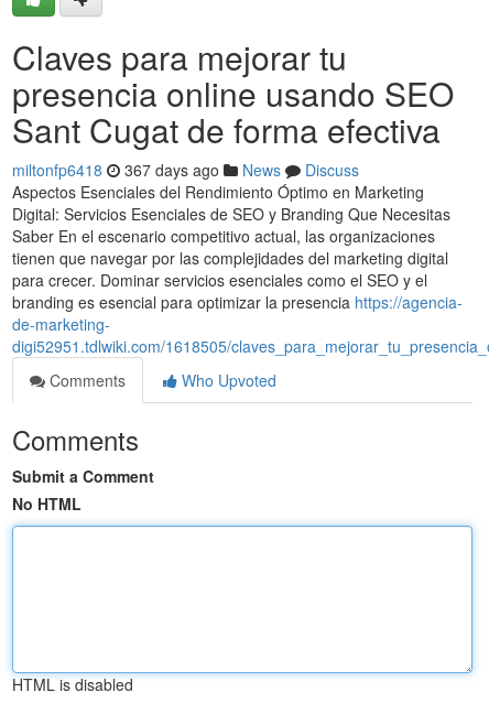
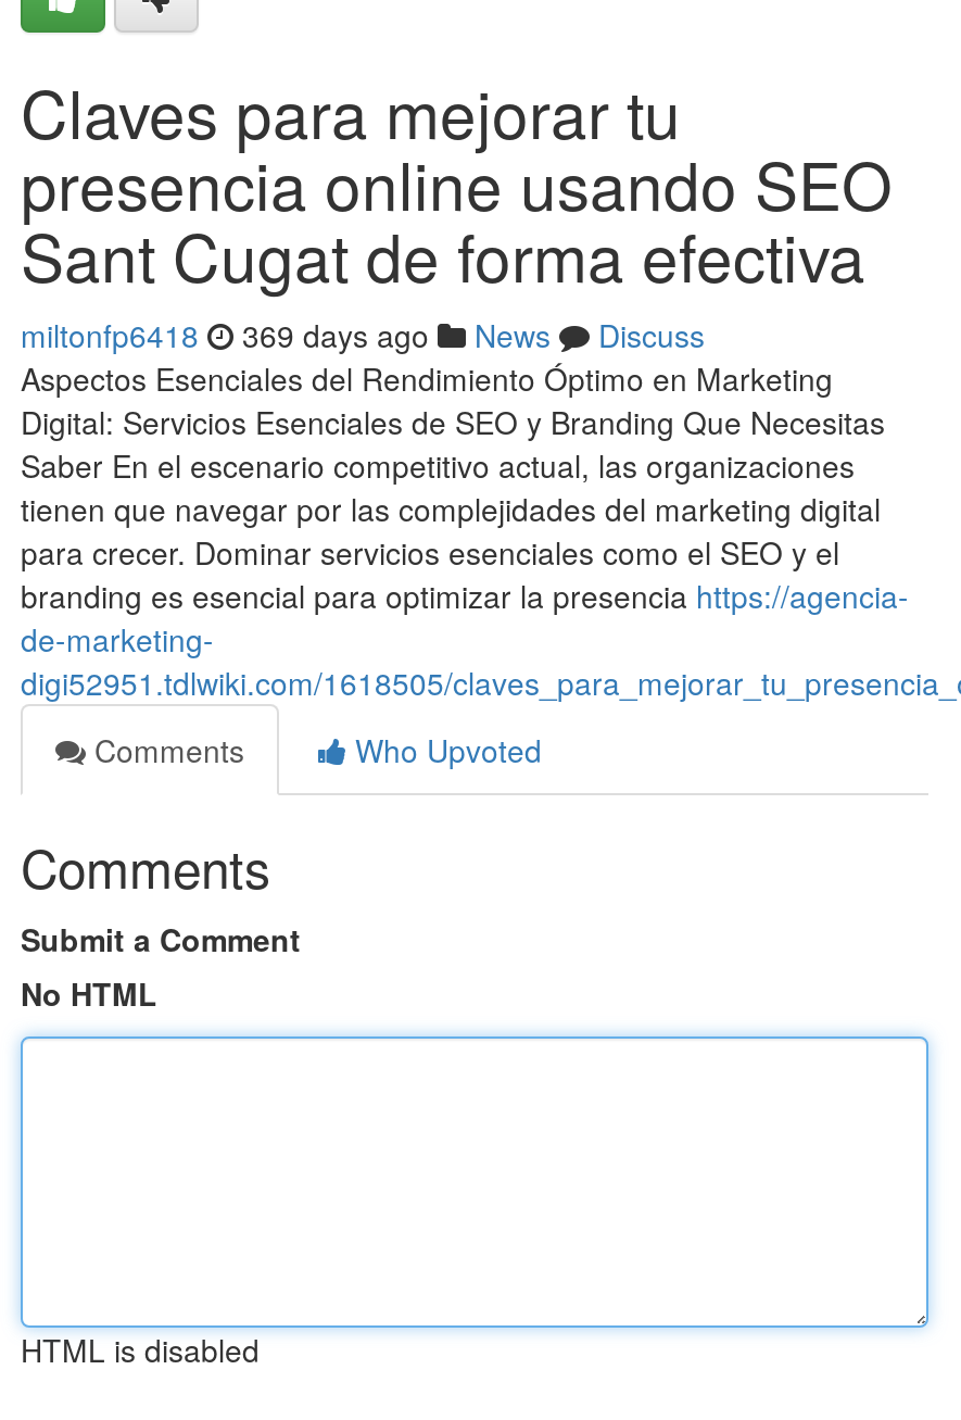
- miltonfp6418 367 days ago News Discuss
+ miltonfp6418 369 days ago News Discuss
